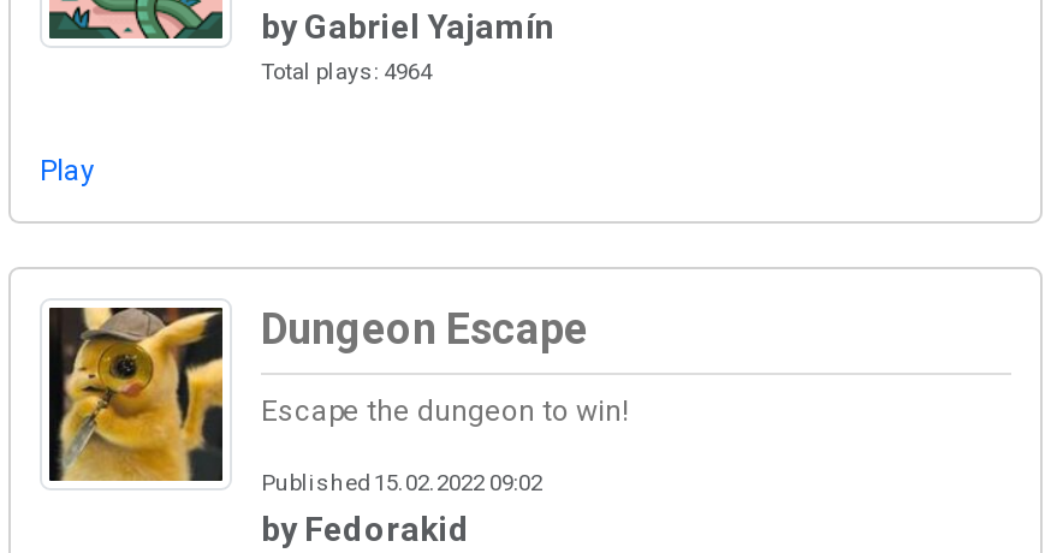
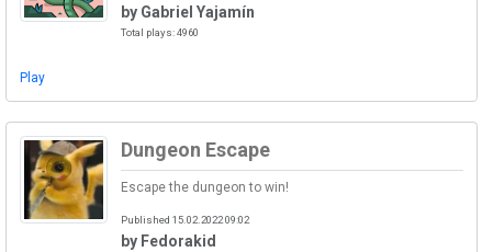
- Total plays: 4964
+ Total plays: 4960
